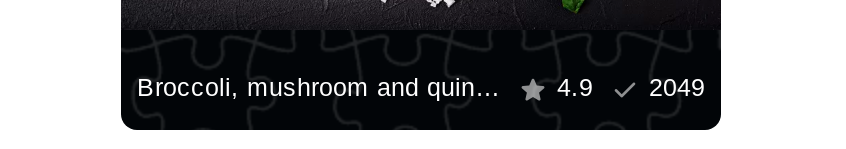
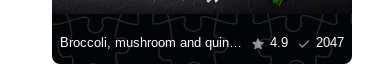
- 2049
+ 2047
